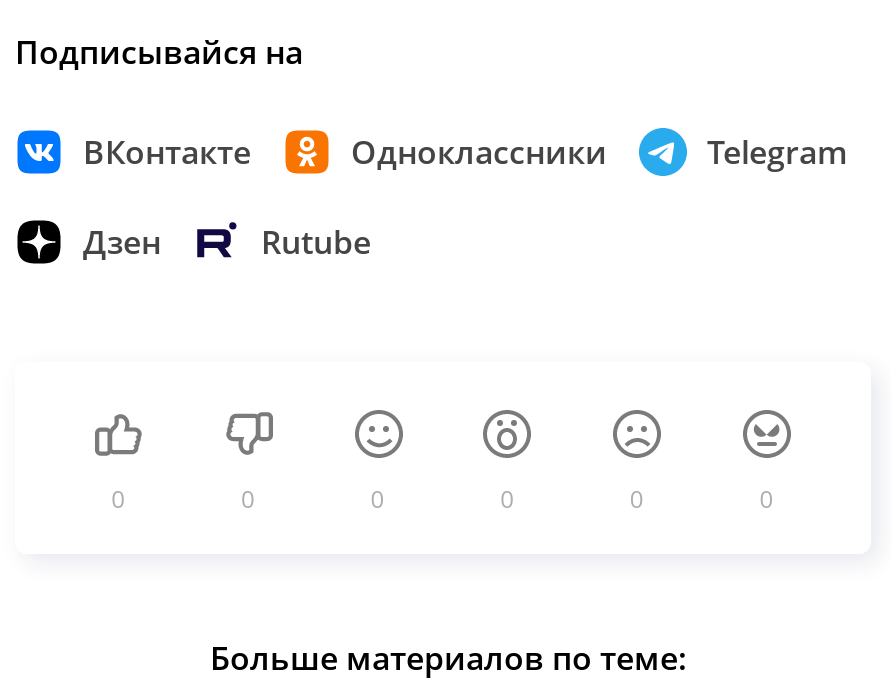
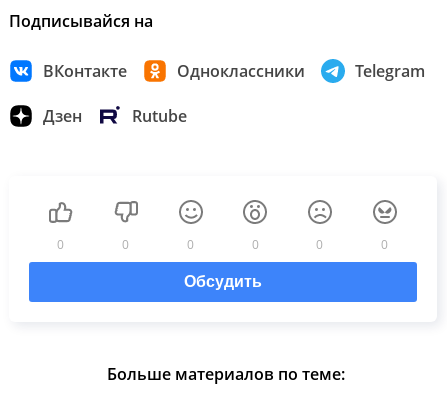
+ Обсудить
